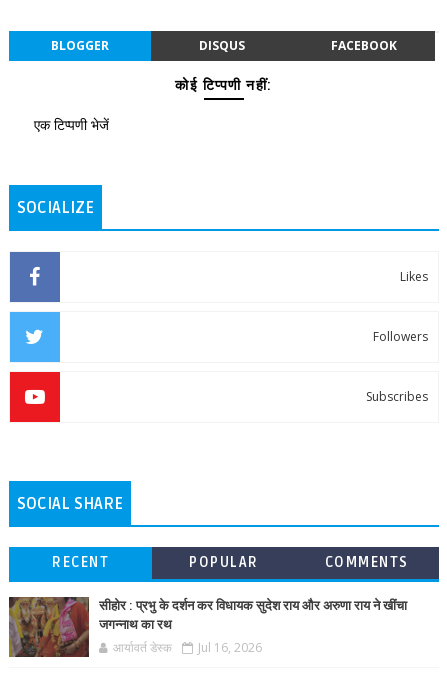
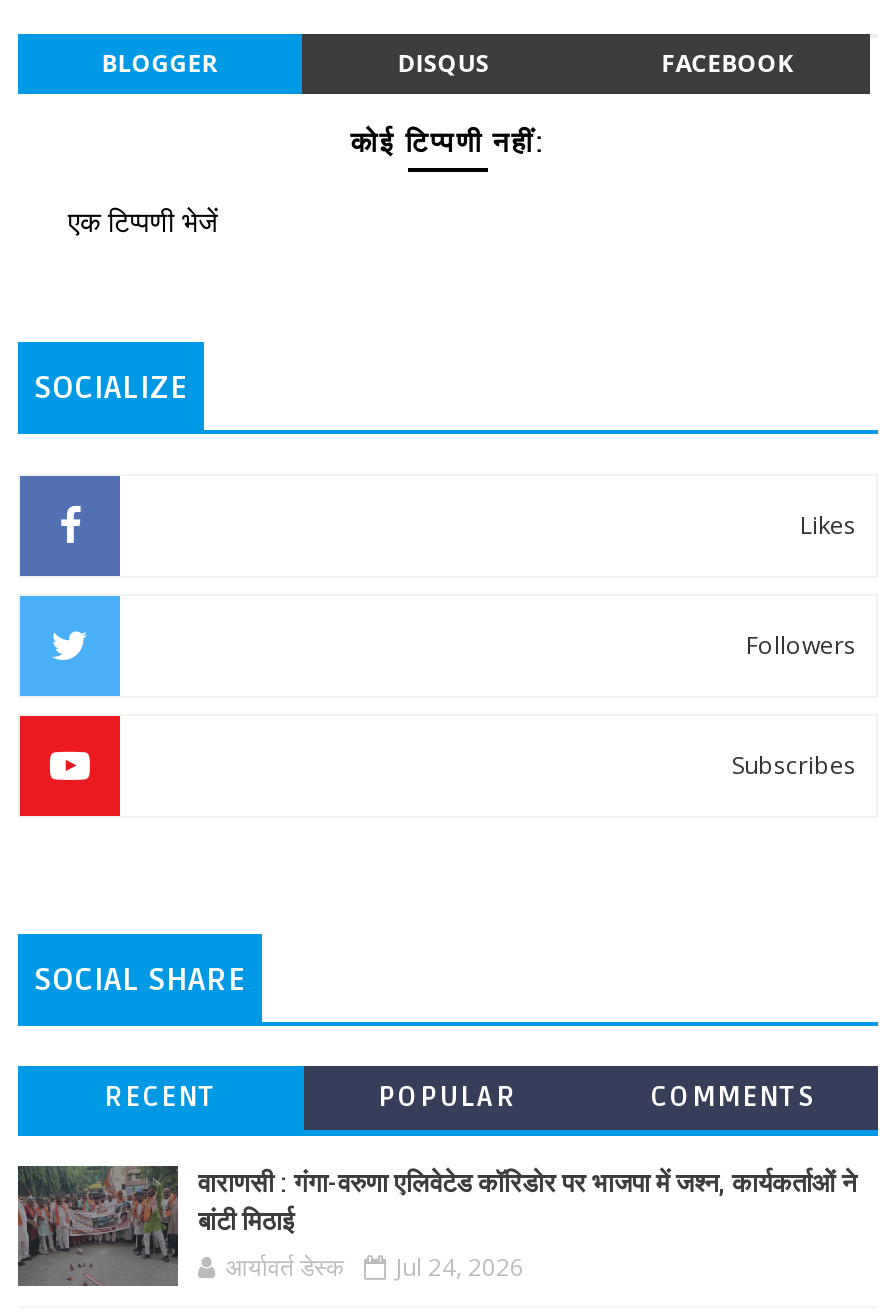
- [image]
- सीहोर : प्रभु के दर्शन कर विधायक सुदेश राय और अरुणा राय ने खींचा
- जगन्नाथ का रथ
+ [image]
+ वाराणसी : गंगा-वरुणा एलिवेटेड कॉरिडोर पर भाजपा में जश्न, कार्यकर्ताओं ने
+ बांटी मिठाई

- आर्यावर्त डेस्क Jul 16, 2026
+ आर्यावर्त डेस्क Jul 24, 2026
